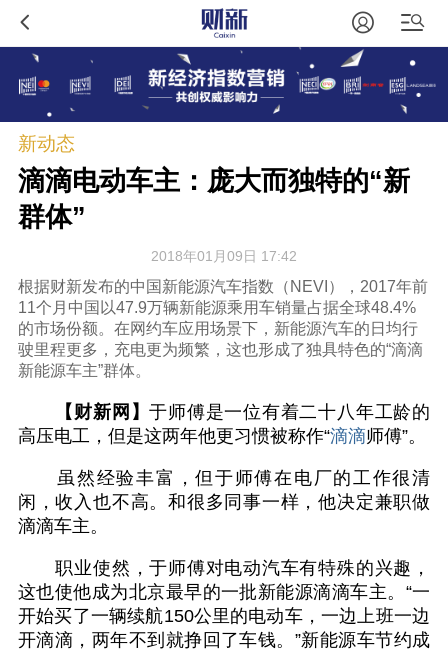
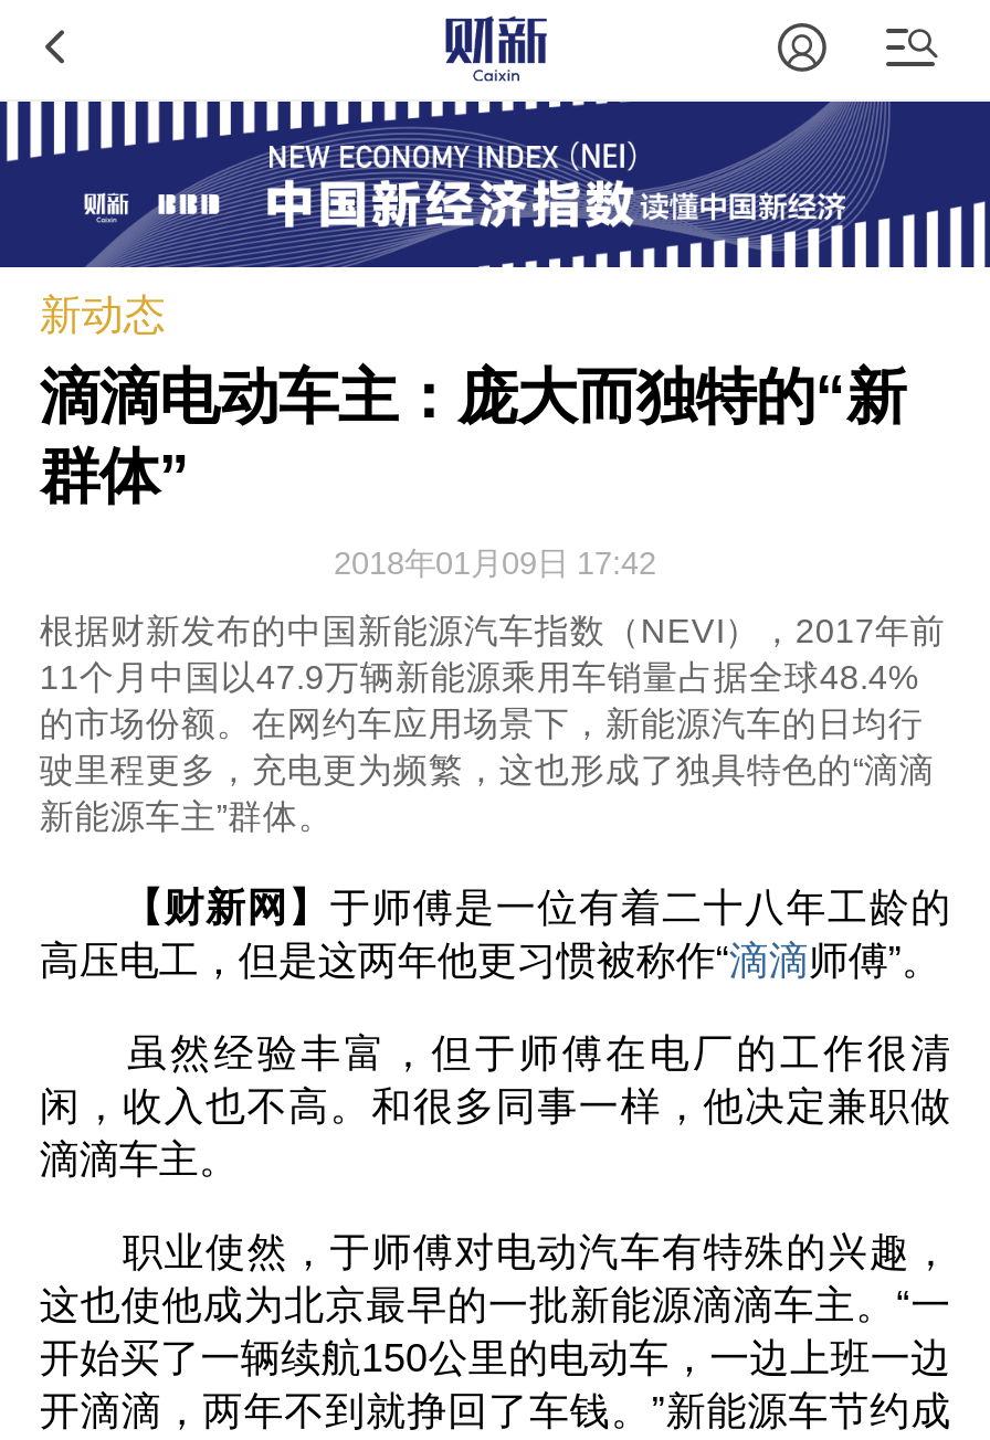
- [image]
+ [image]
